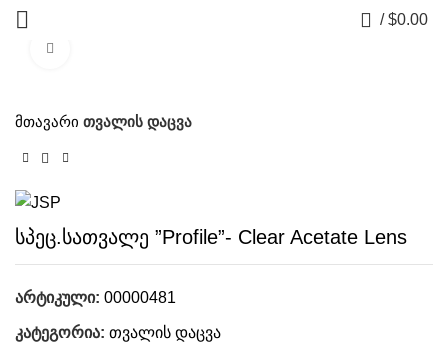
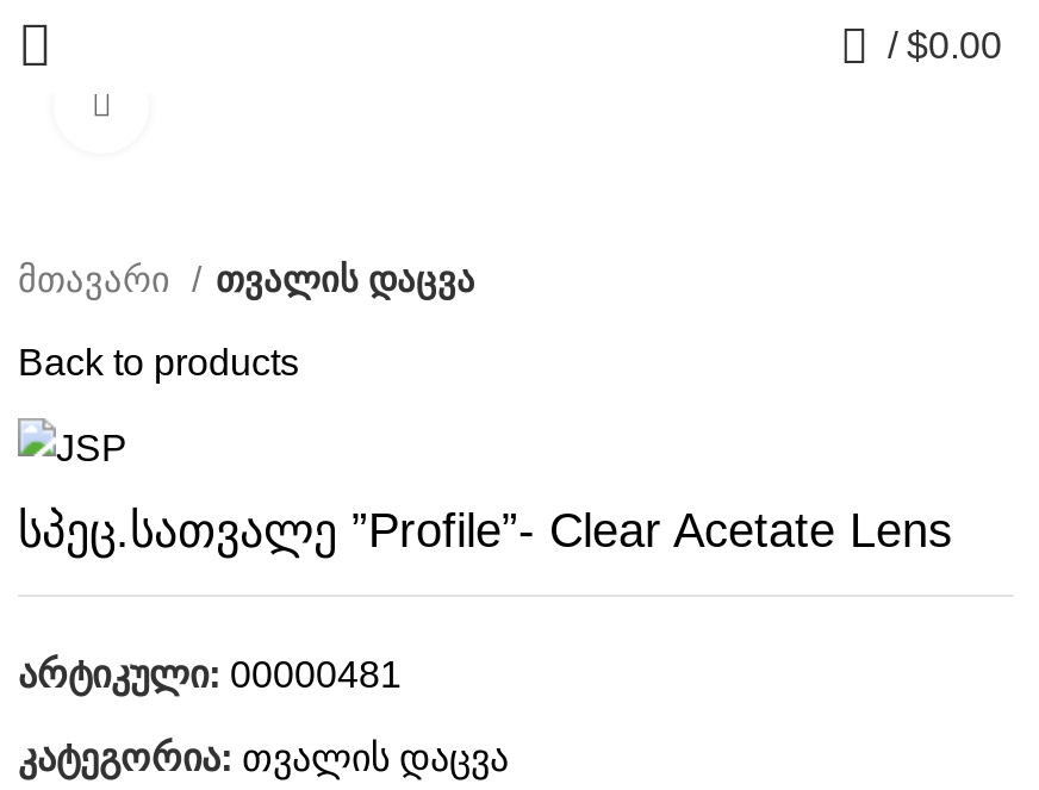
- მთავარი თვალის დაცვა
+ მთავარი
+ თვალის დაცვა
+ Back to products
